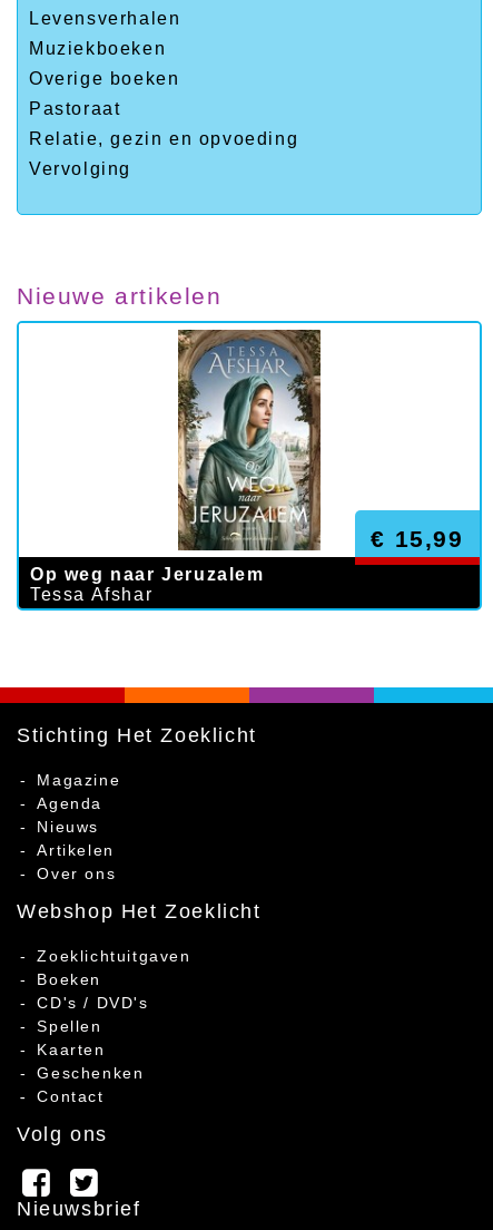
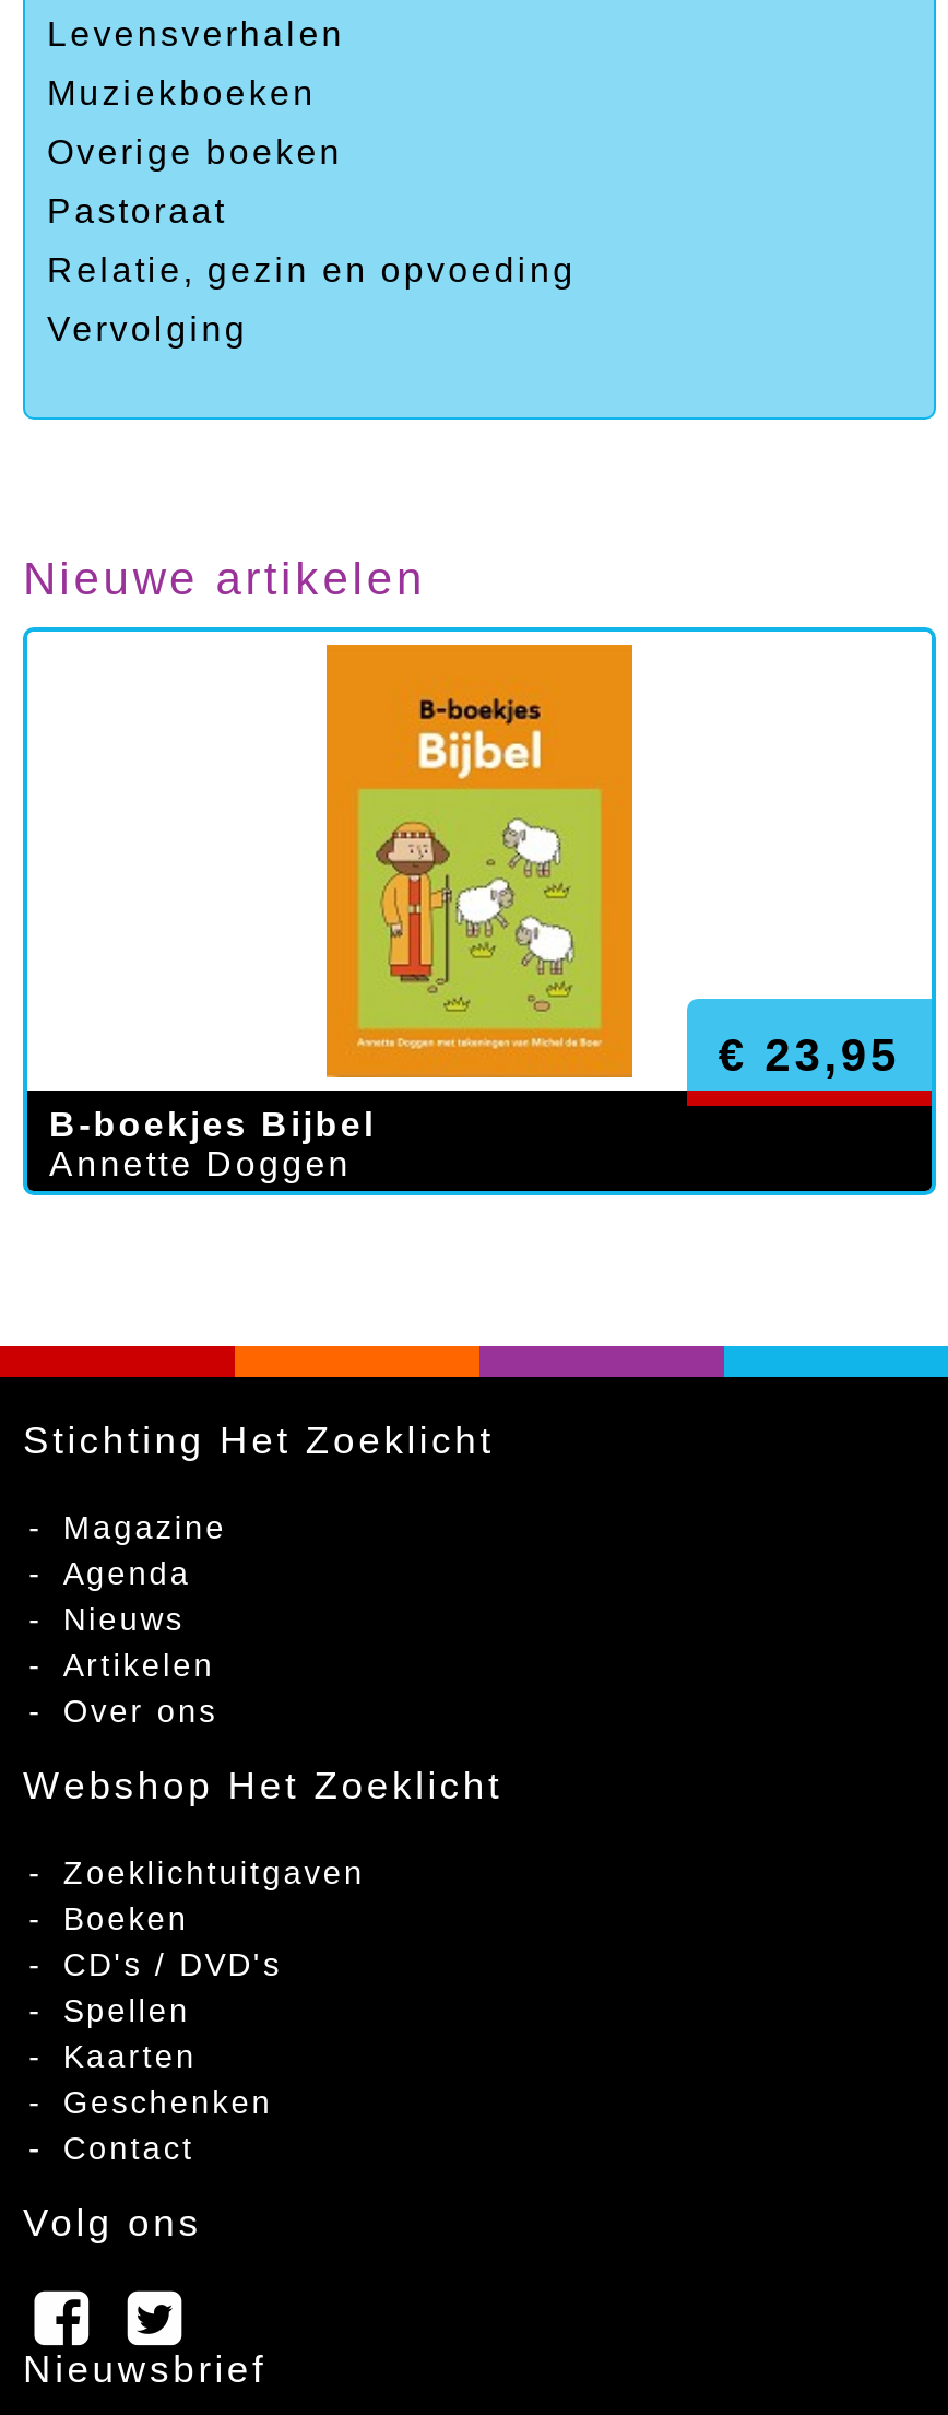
- [image]
- Op weg naar Jeruzalem
- Tessa Afshar
+ [image]
+ B-boekjes Bijbel
+ Annette Doggen

- € 15,99
+ € 23,95
